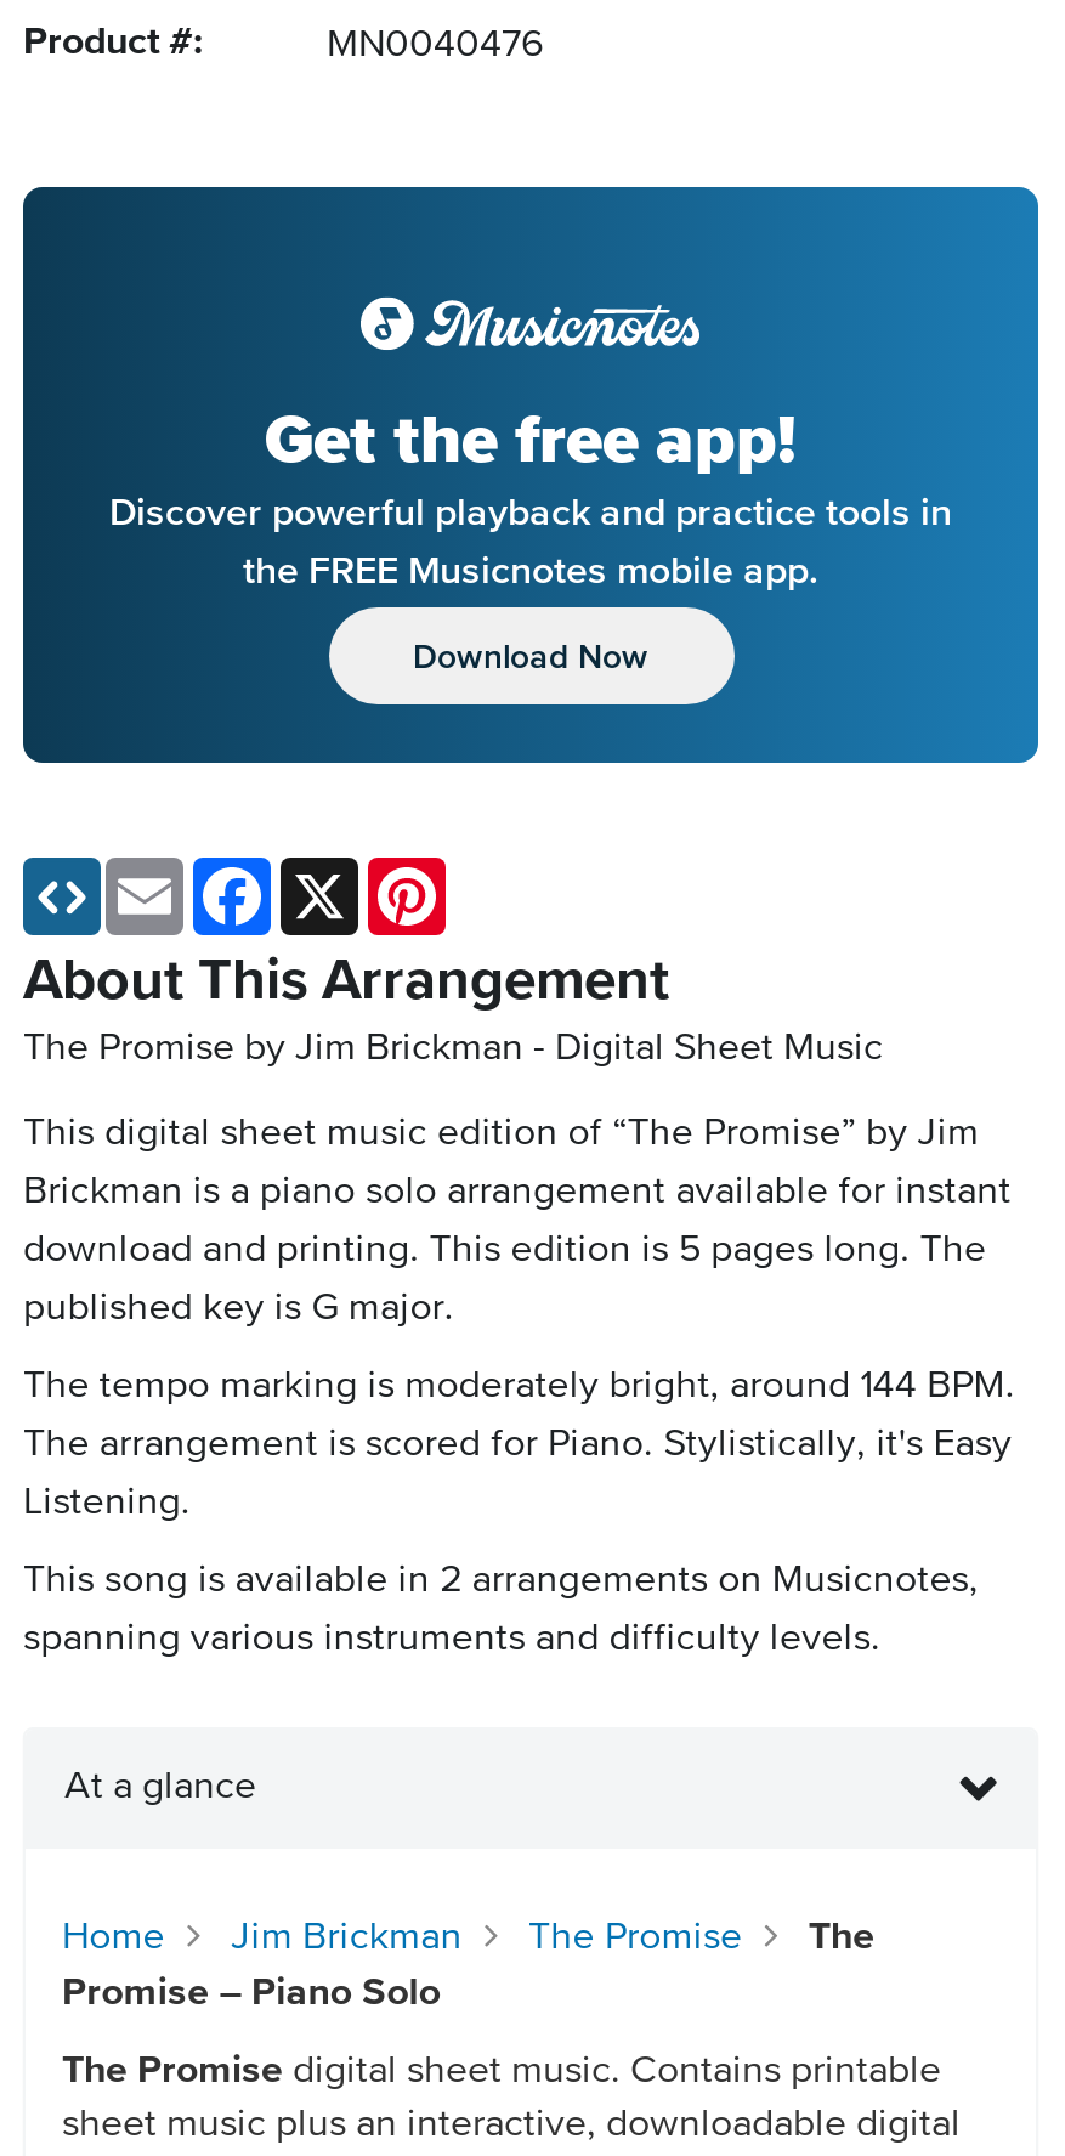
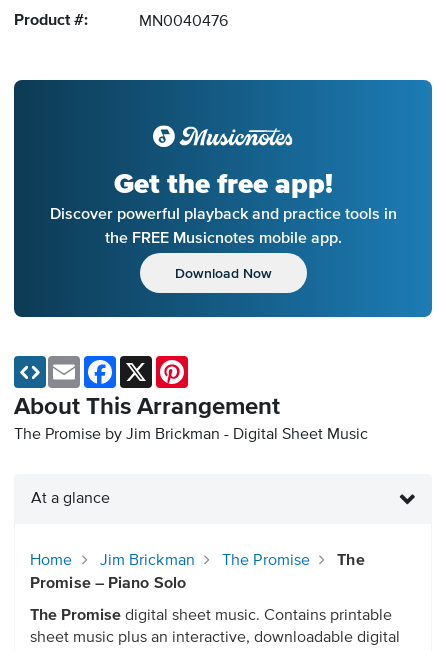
- This digital sheet music edition of “The Promise” by Jim
- Brickman is a piano solo arrangement available for instant
- download and printing. This edition is 5 pages long. The
- published key is G major.
- The tempo marking is moderately bright, around 144 BPM.
- The arrangement is scored for Piano. Stylistically, it's Easy
- Listening.
- This song is available in 2 arrangements on Musicnotes,
- spanning various instruments and difficulty levels.
